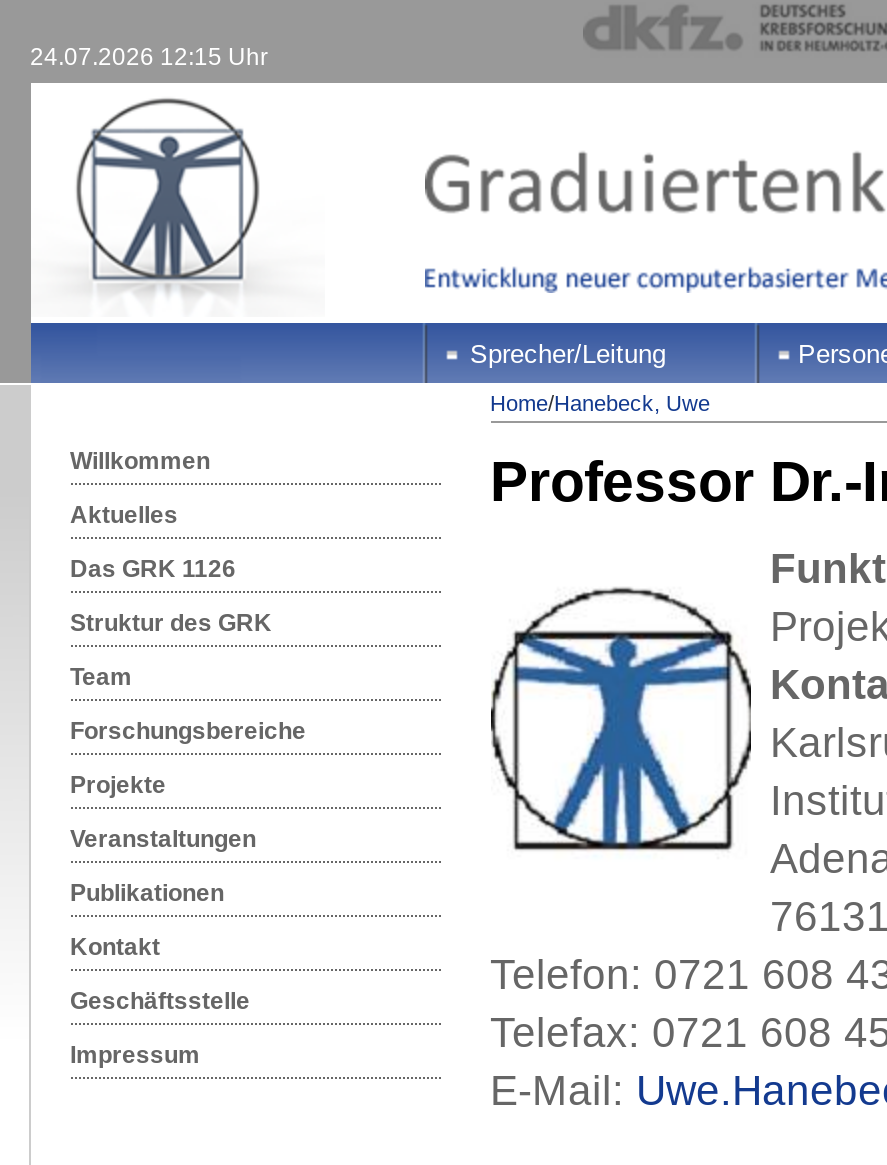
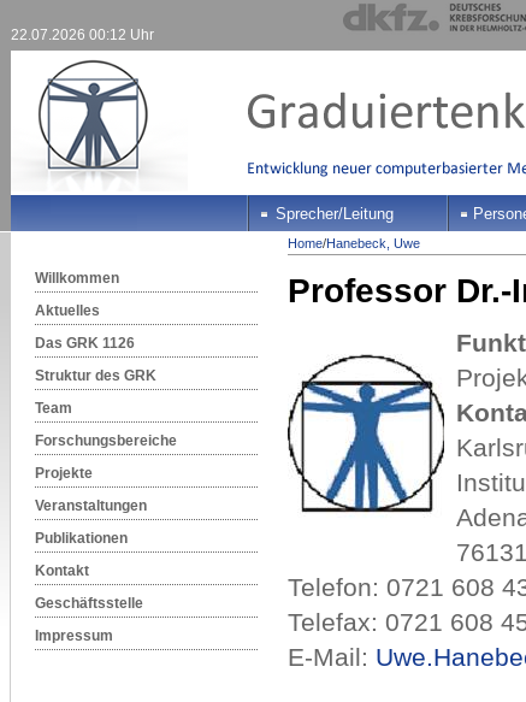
- 24.07.2026 12:15 Uhr
+ 22.07.2026 00:12 Uhr
